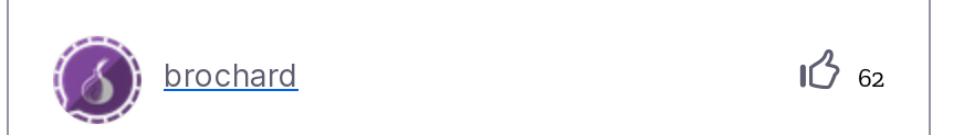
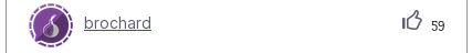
- 62
+ 59
